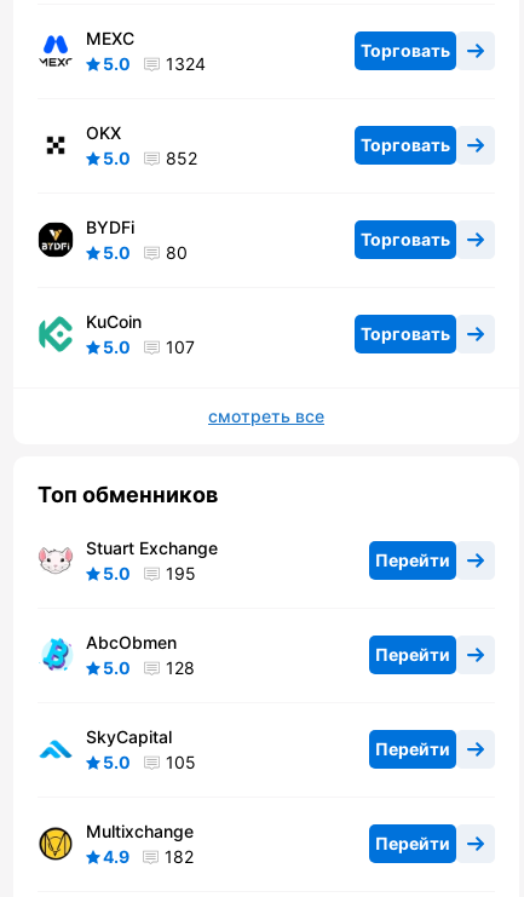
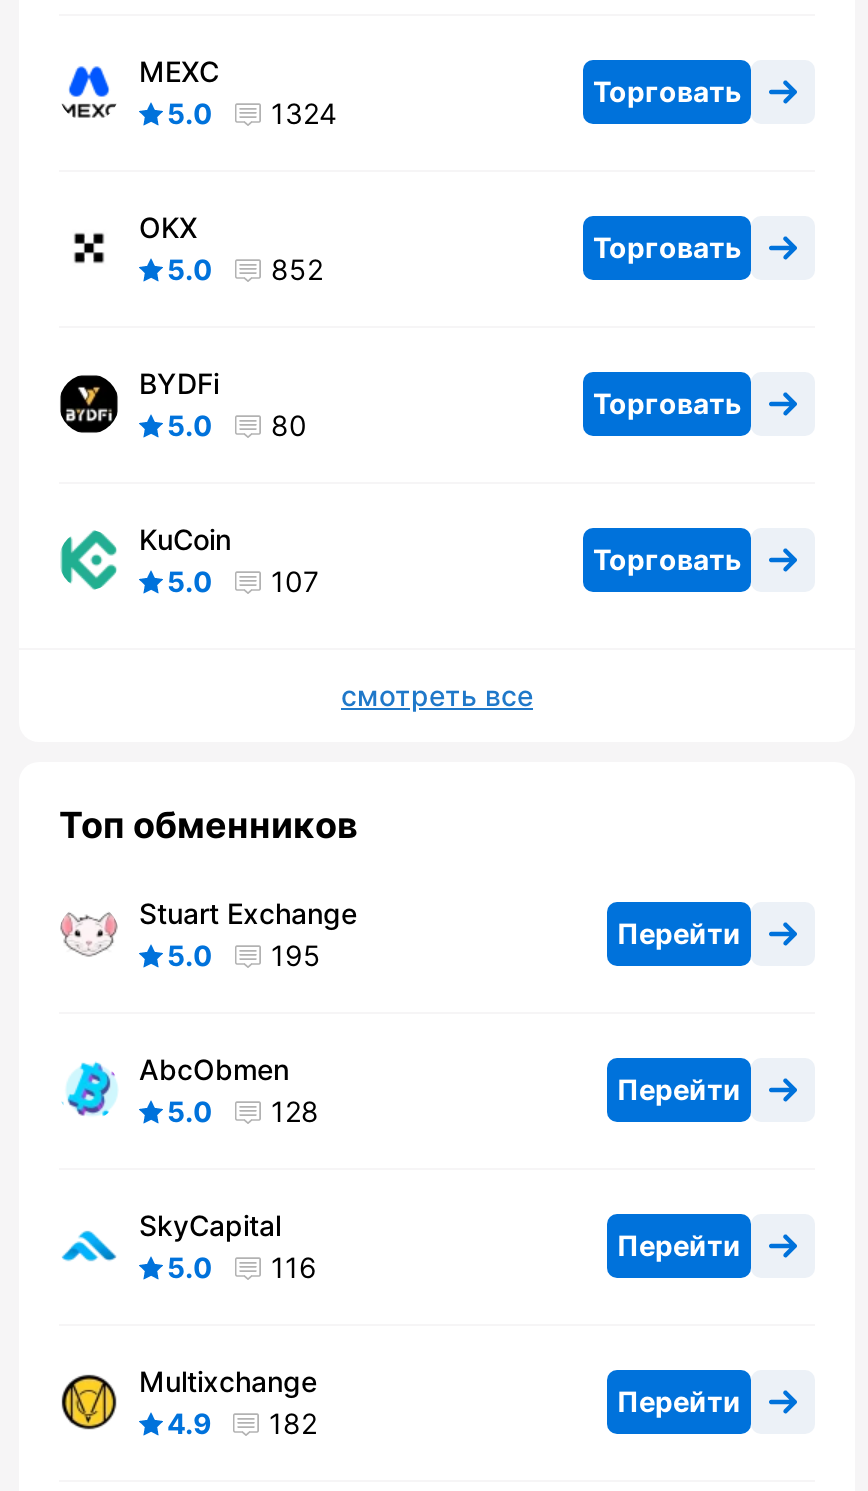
- 5.0 105
+ 5.0 116
